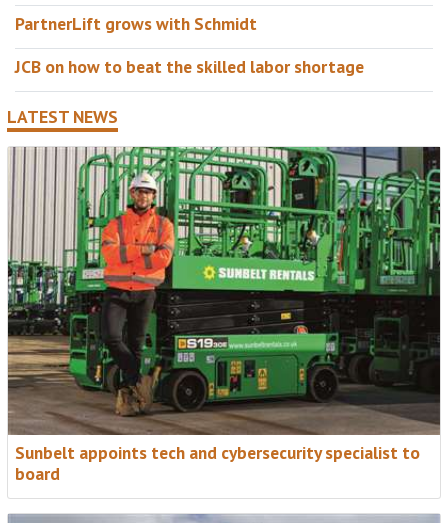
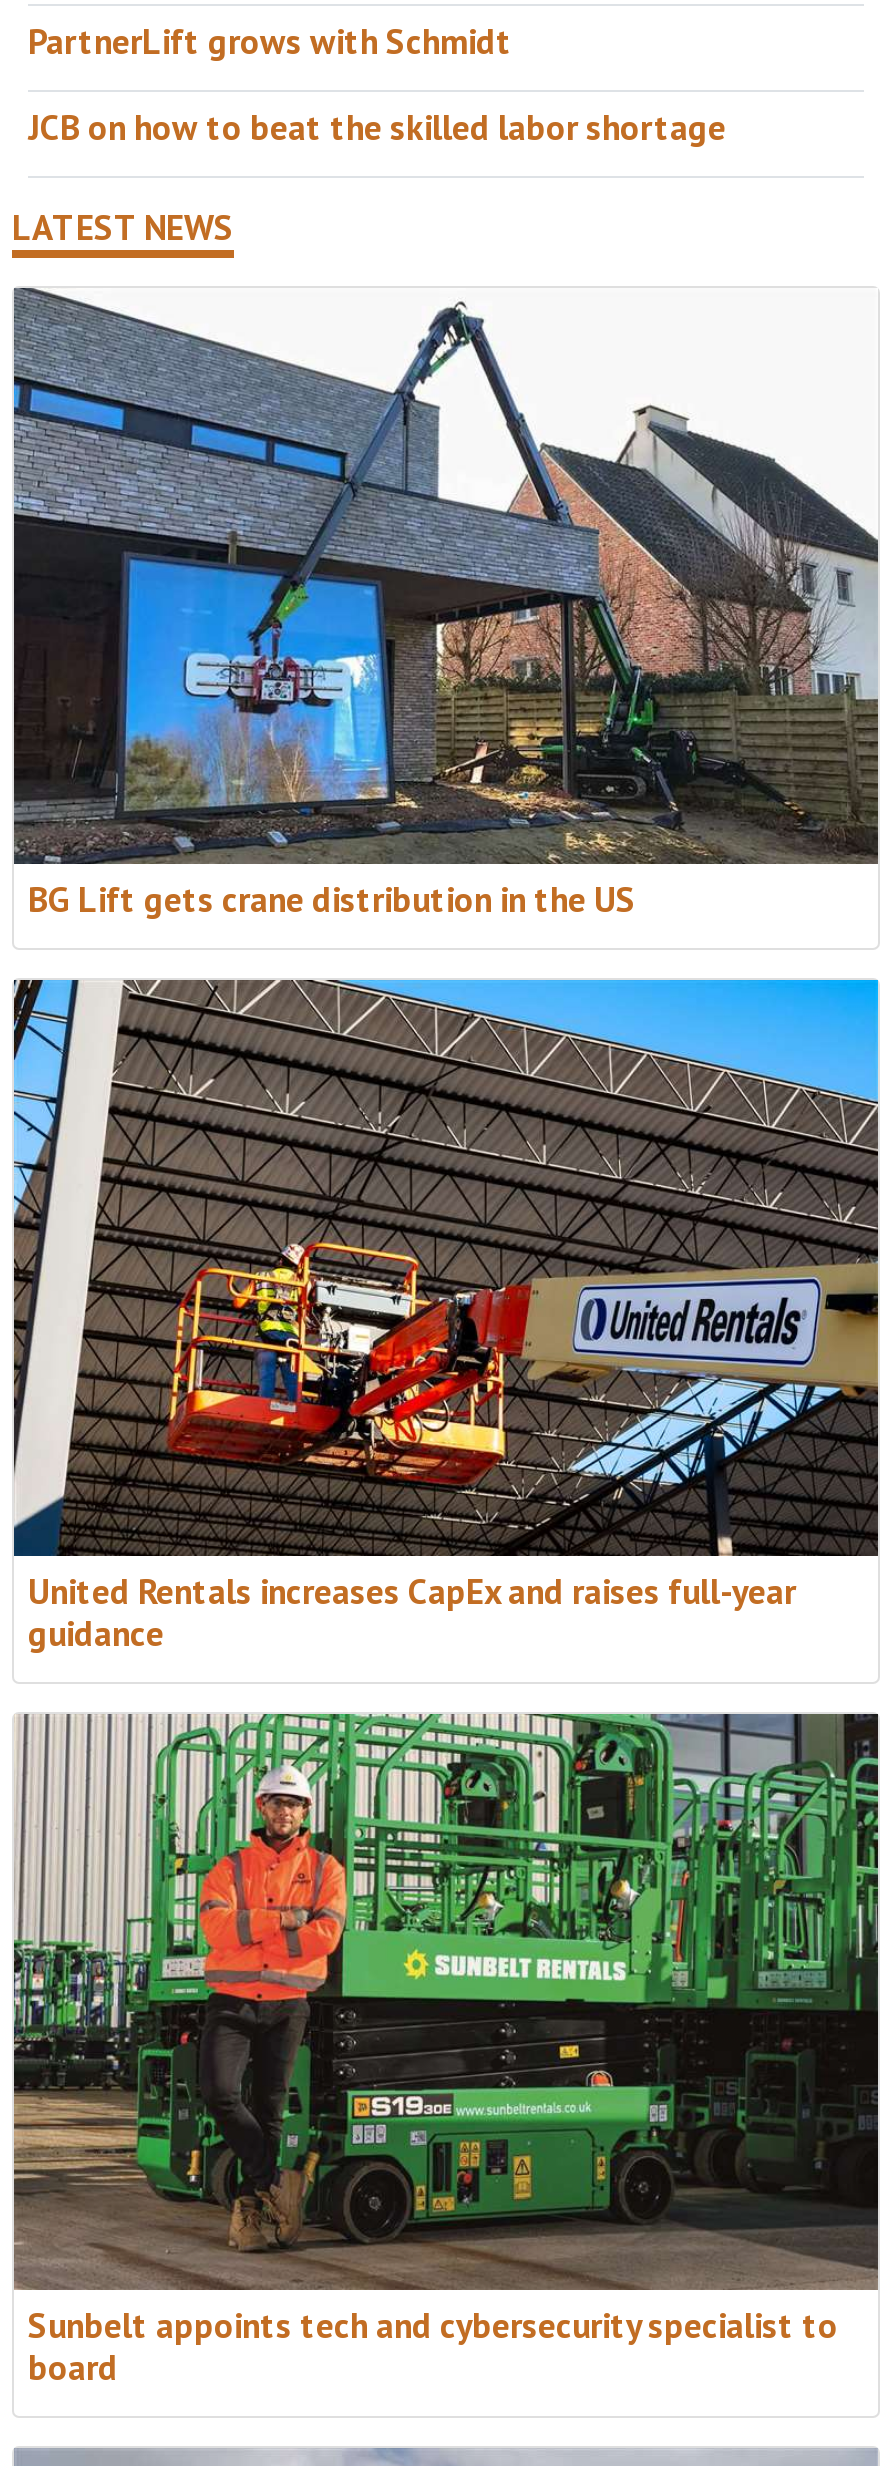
+ [image]
+ BG Lift gets crane distribution in the US

+ [image]
+ United Rentals increases CapEx and raises full-year
+ guidance
